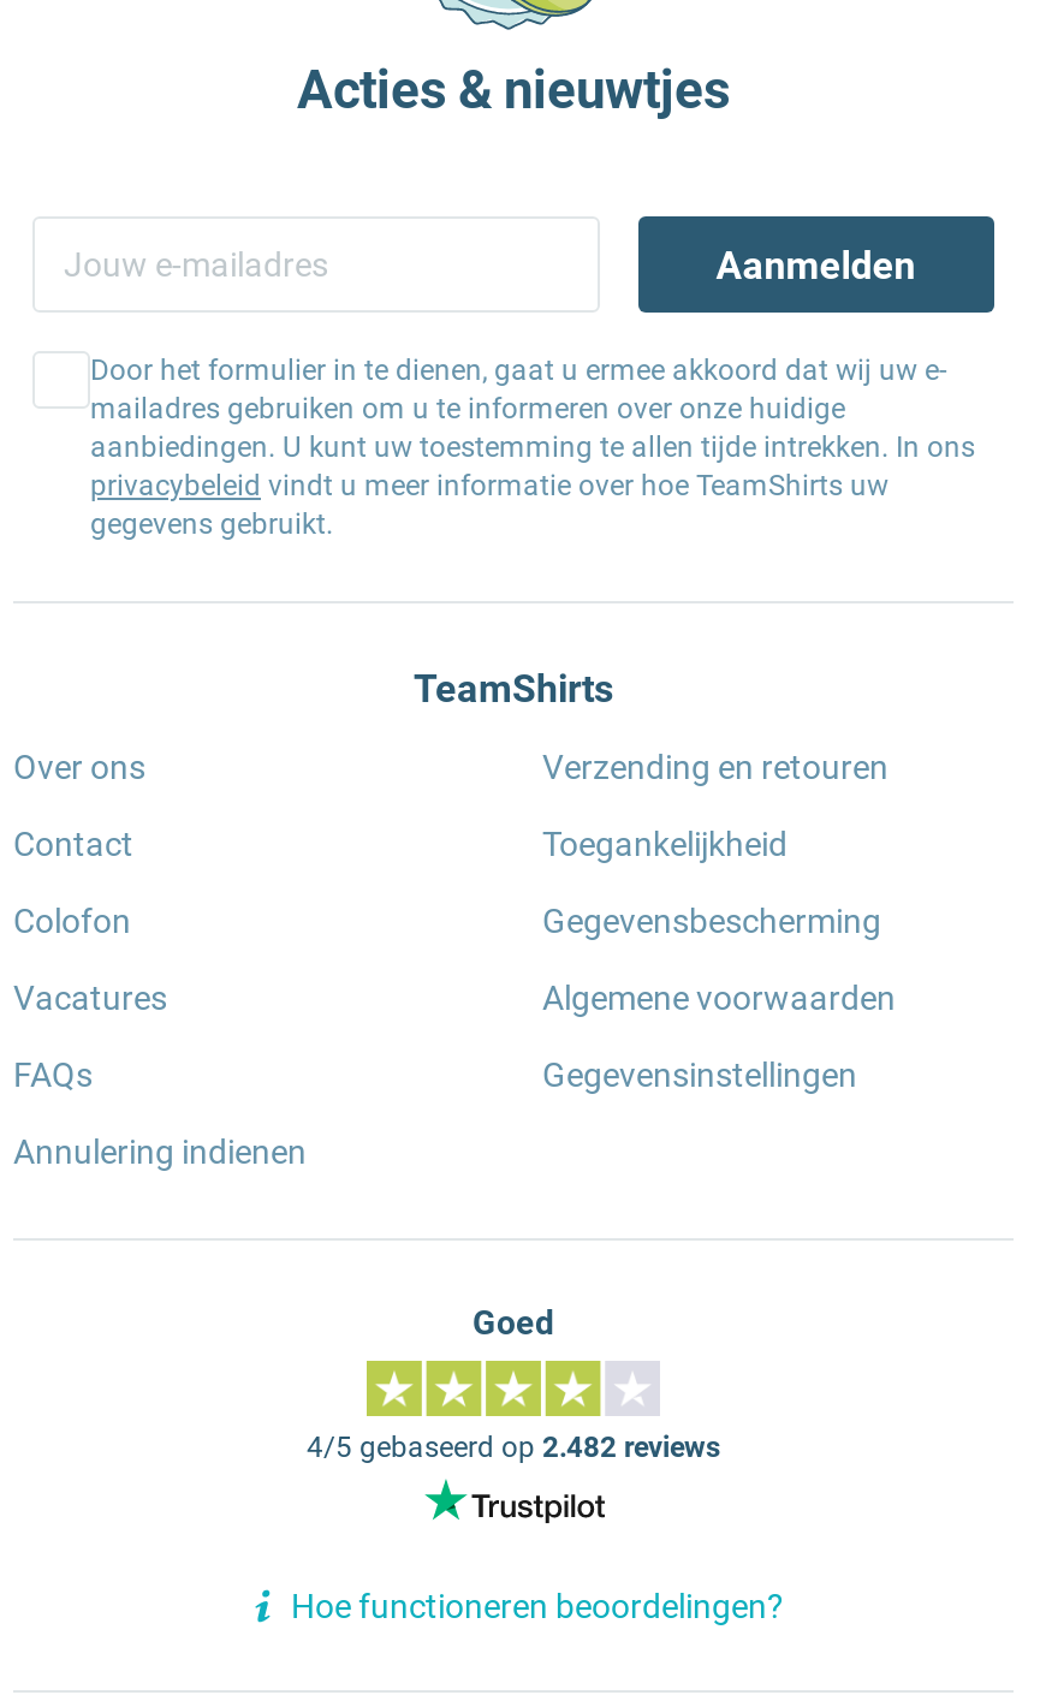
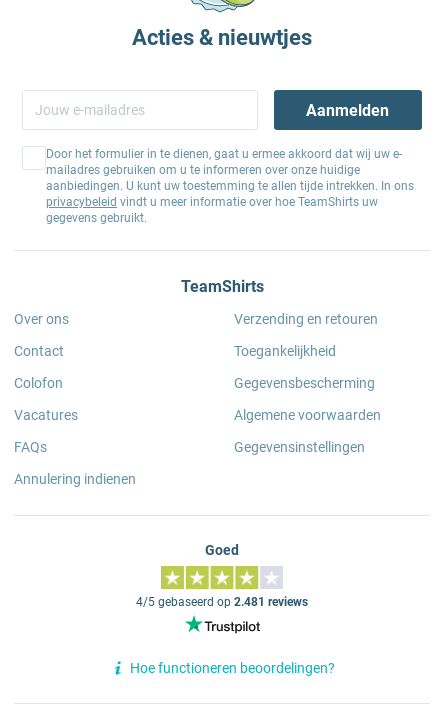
- 4/5 gebaseerd op 2.482 reviews
+ 4/5 gebaseerd op 2.481 reviews
